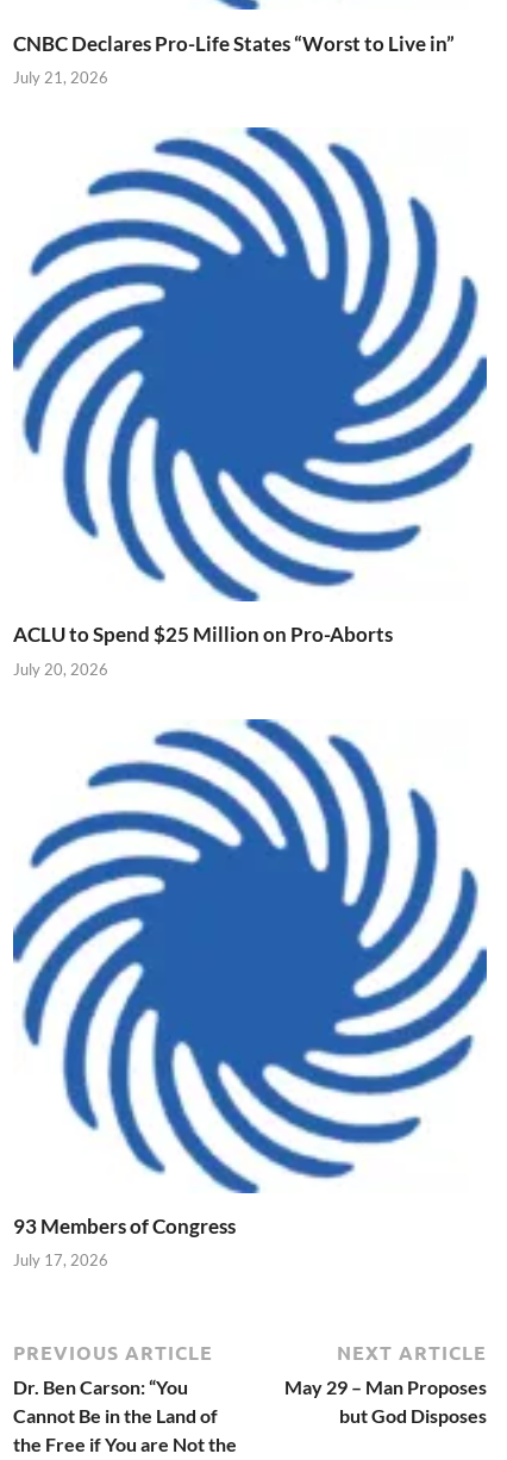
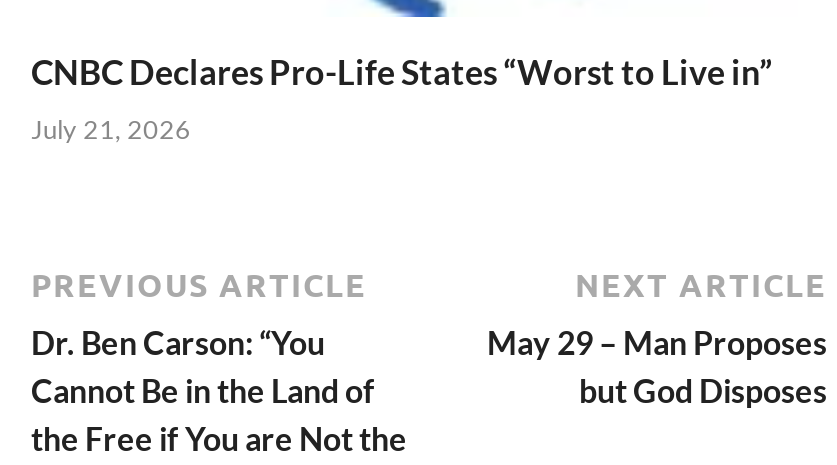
- [image]
- ACLU to Spend $25 Million on Pro-Aborts
- July 20, 2026

- [image]
- 93 Members of Congress
- July 17, 2026
